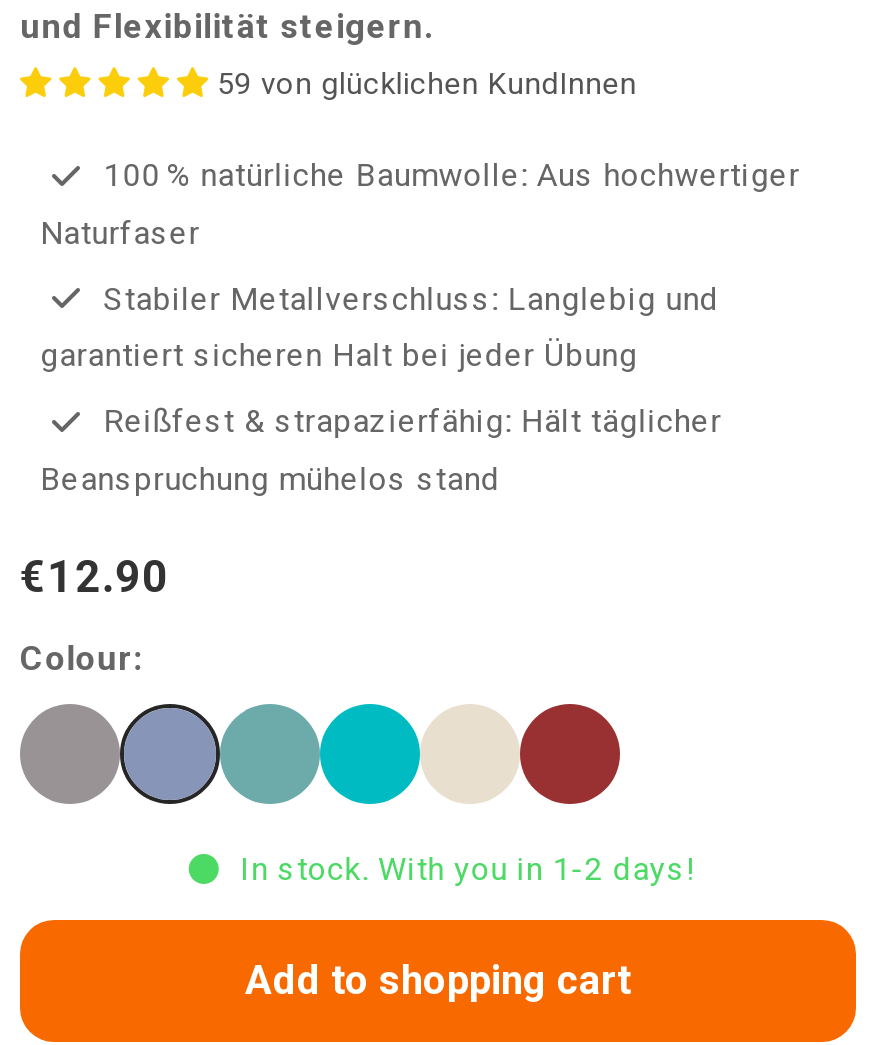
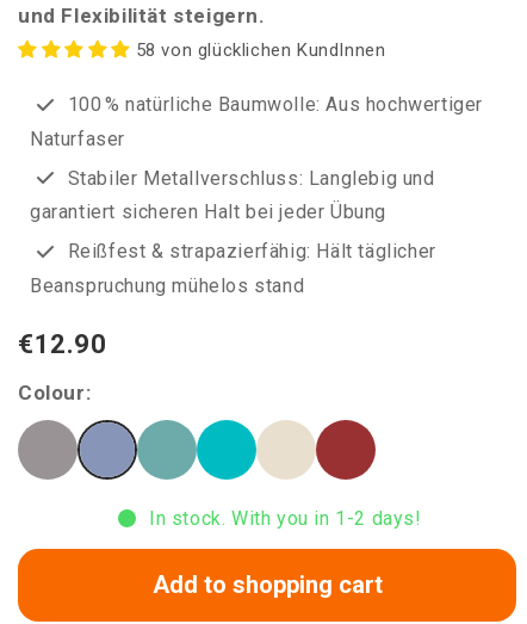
- 59 von glücklichen KundInnen
+ 58 von glücklichen KundInnen
